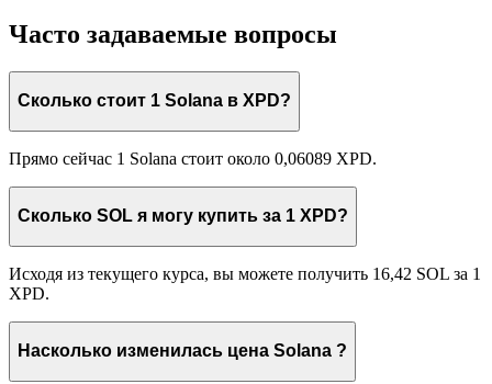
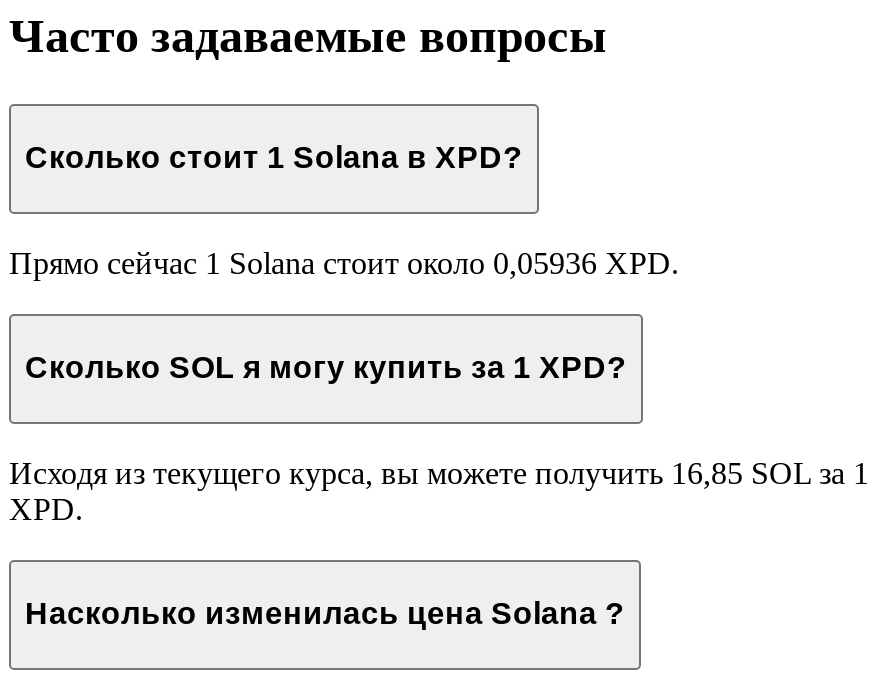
- Прямо сейчас 1 Solana стоит около 0,06089 XPD.
+ Прямо сейчас 1 Solana стоит около 0,05936 XPD.

- Исходя из текущего курса, вы можете получить 16,42 SOL за 1
+ Исходя из текущего курса, вы можете получить 16,85 SOL за 1
